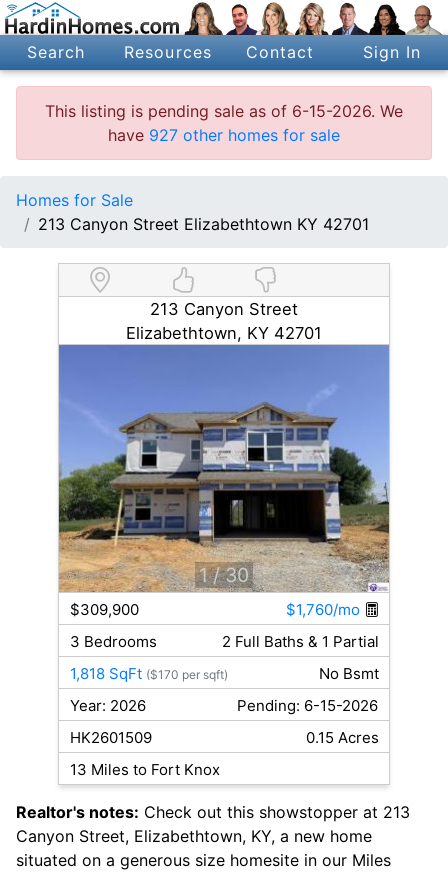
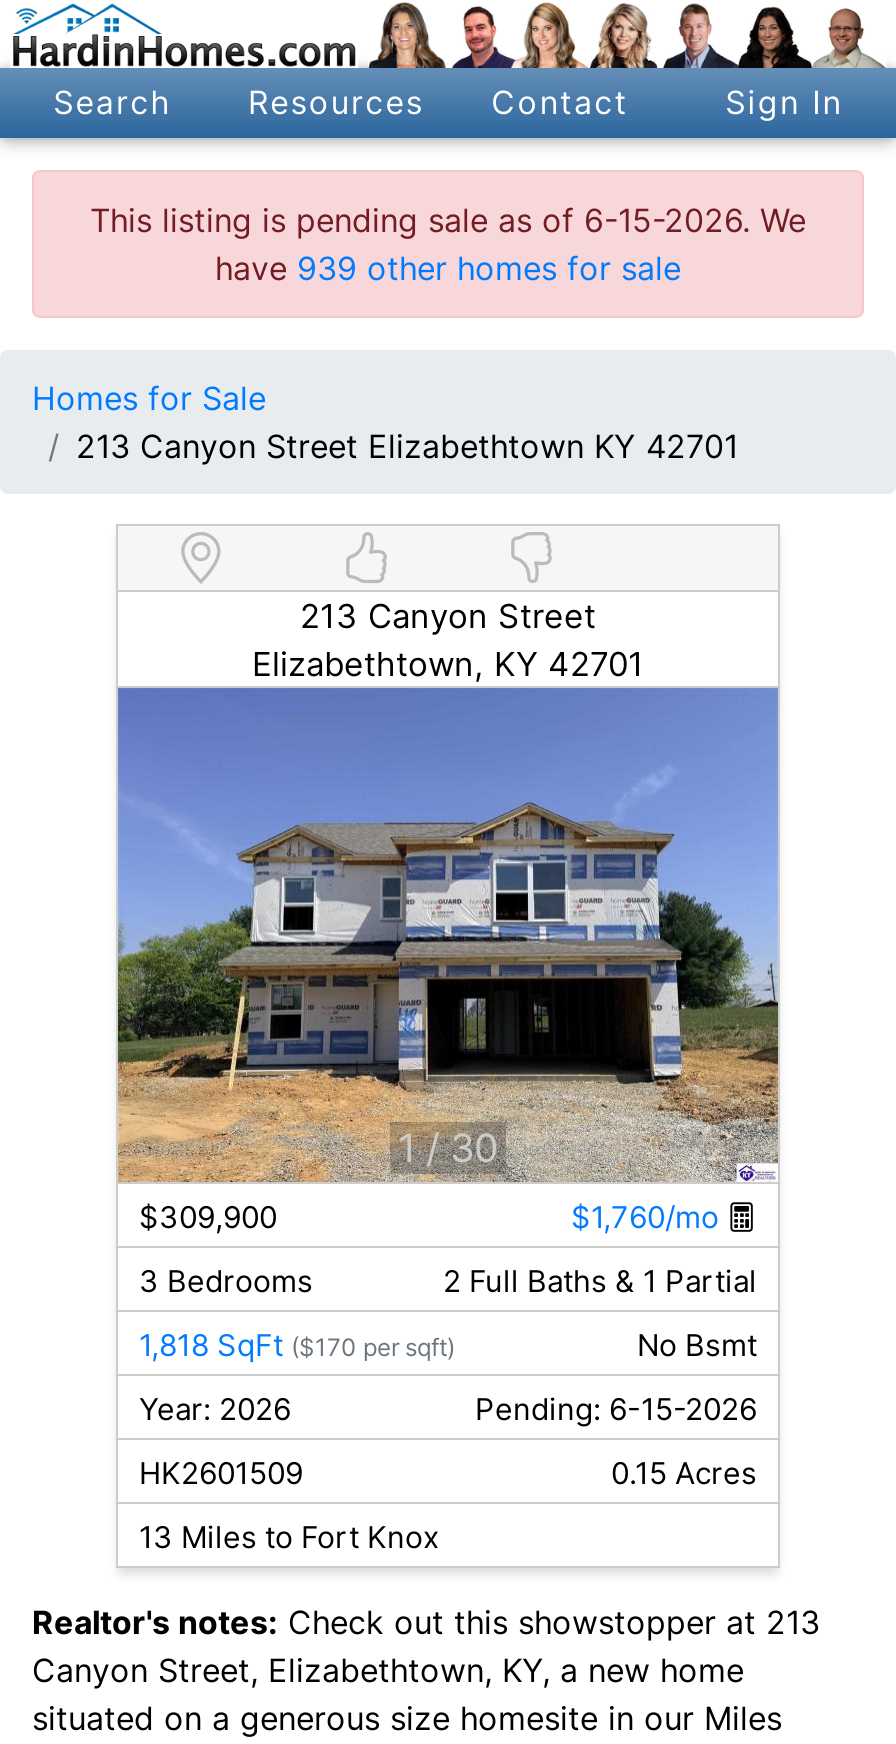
- have 927 other homes for sale
+ have 939 other homes for sale
